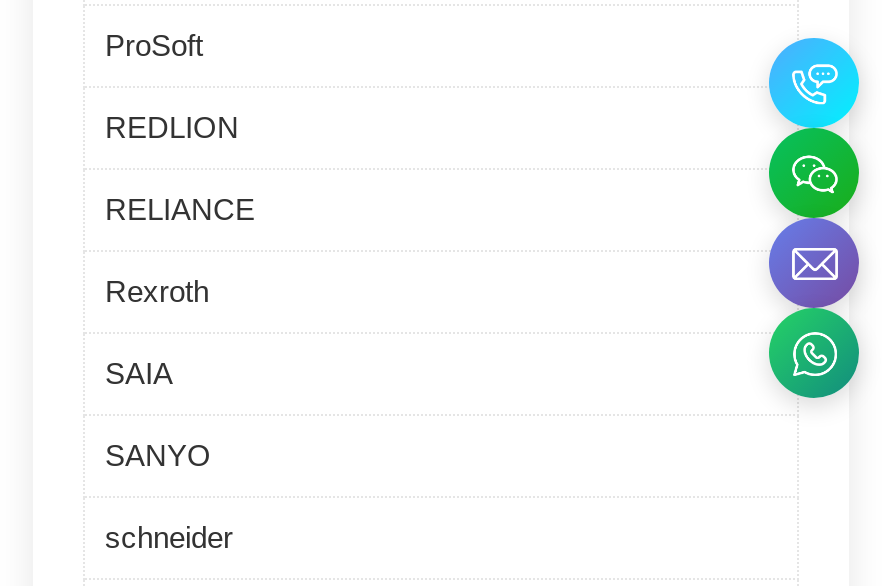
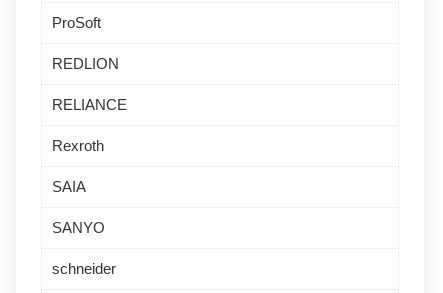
- [image]
